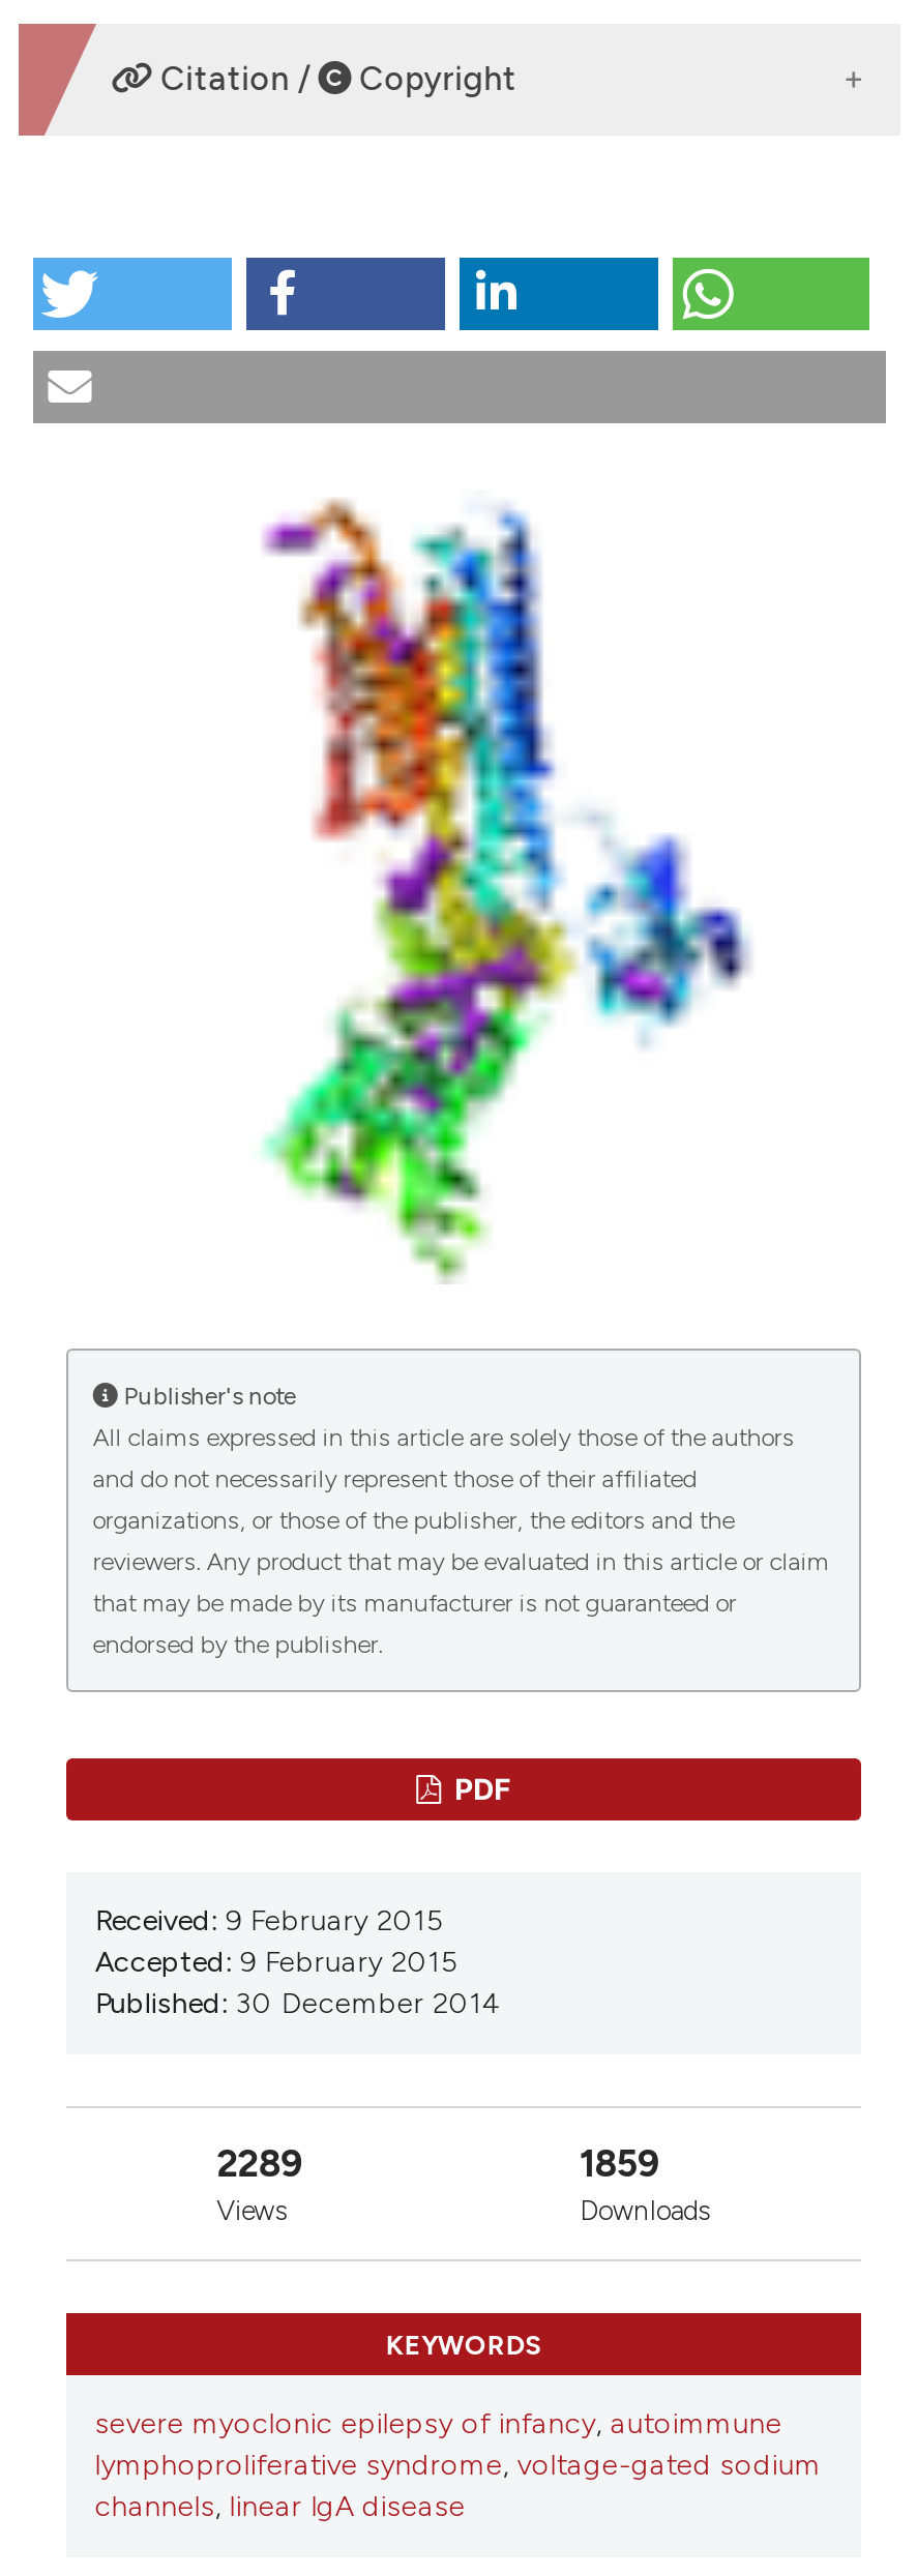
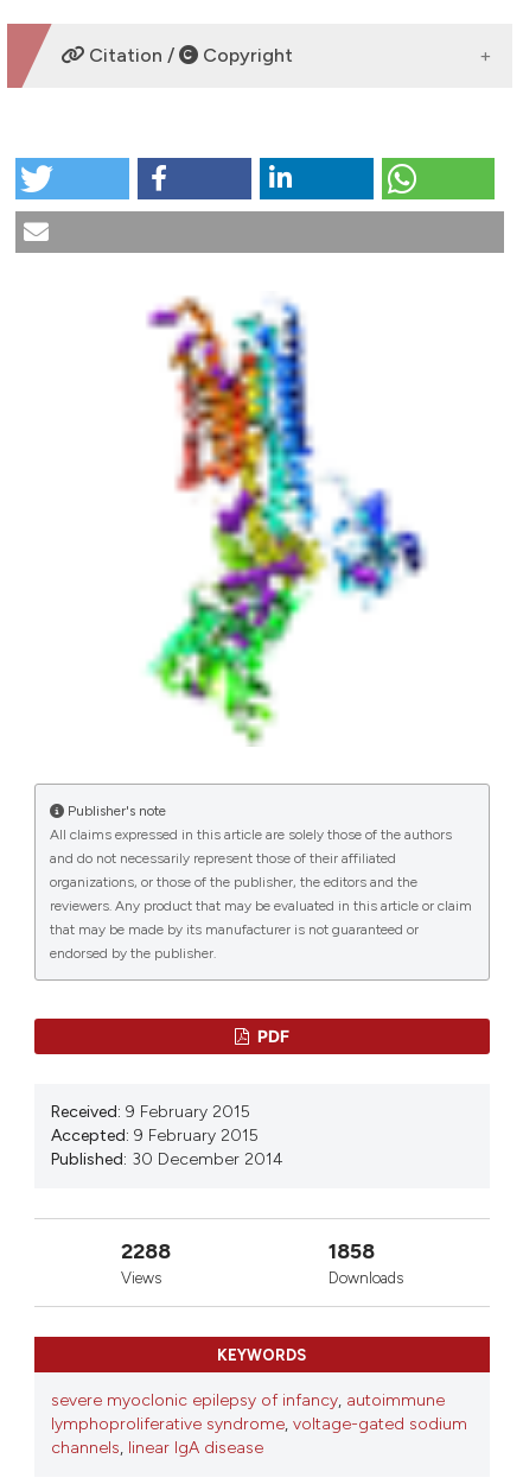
- 2289
+ 2288

- 1859
+ 1858
